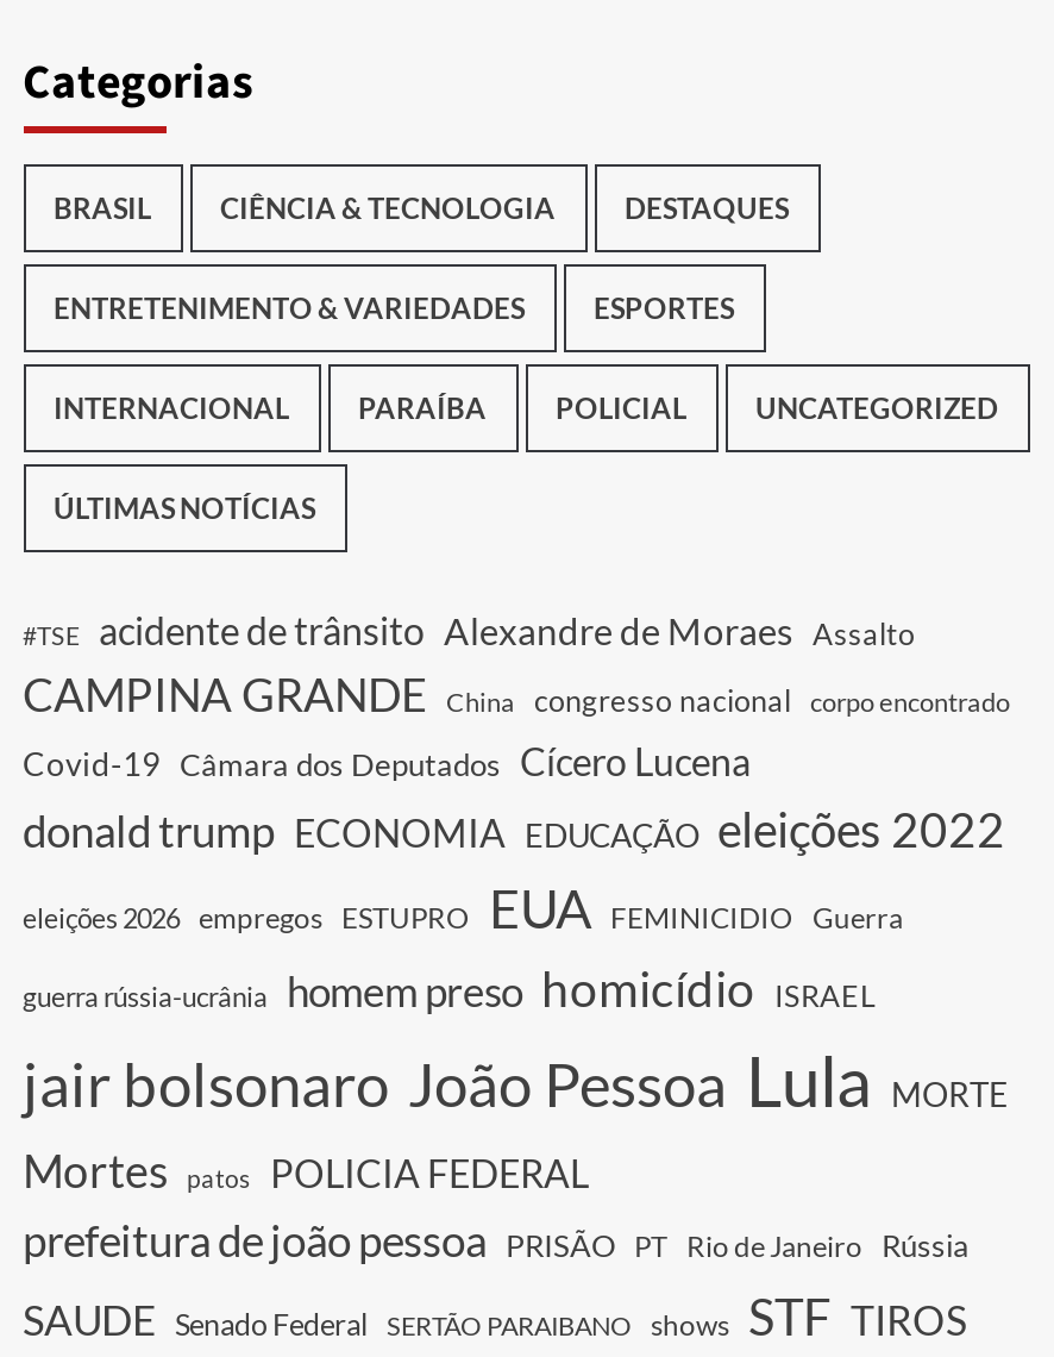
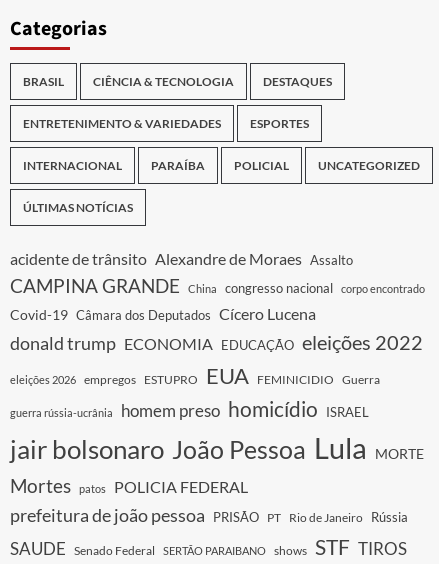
- #TSE
